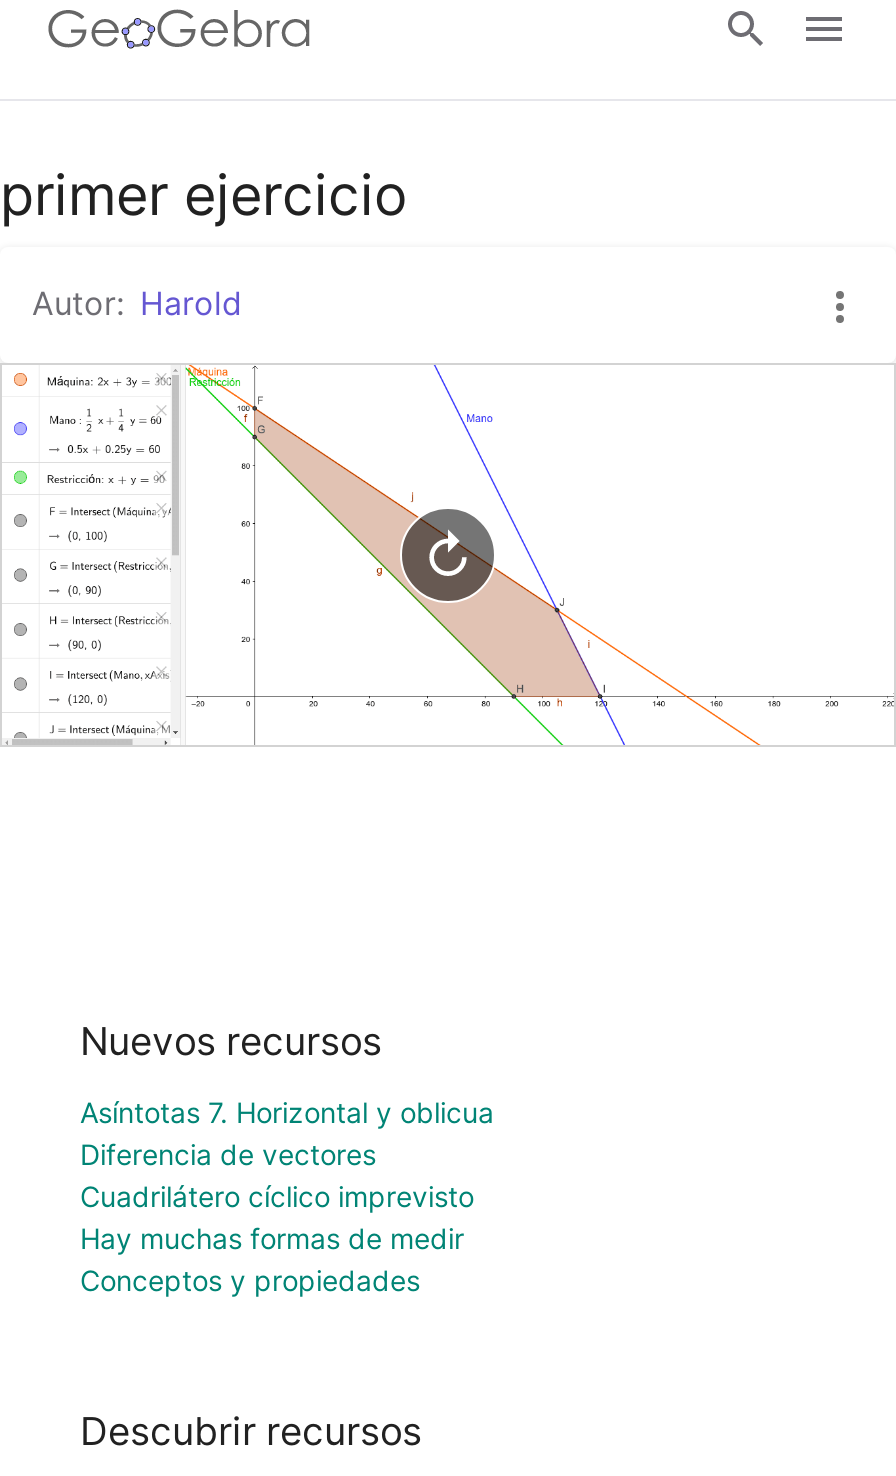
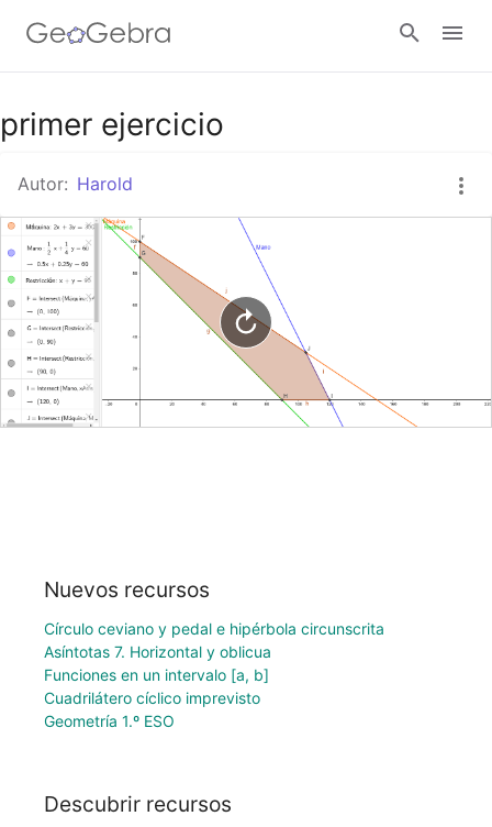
+ Círculo ceviano y pedal e hipérbola circunscrita

moved down: Asíntotas 7. Horizontal y oblicua

- Diferencia de vectores
+ Funciones en un intervalo [a, b]

moved down: Cuadrilátero cíclico imprevisto

- Hay muchas formas de medir
- Conceptos y propiedades
+ Geometría 1.º ESO
